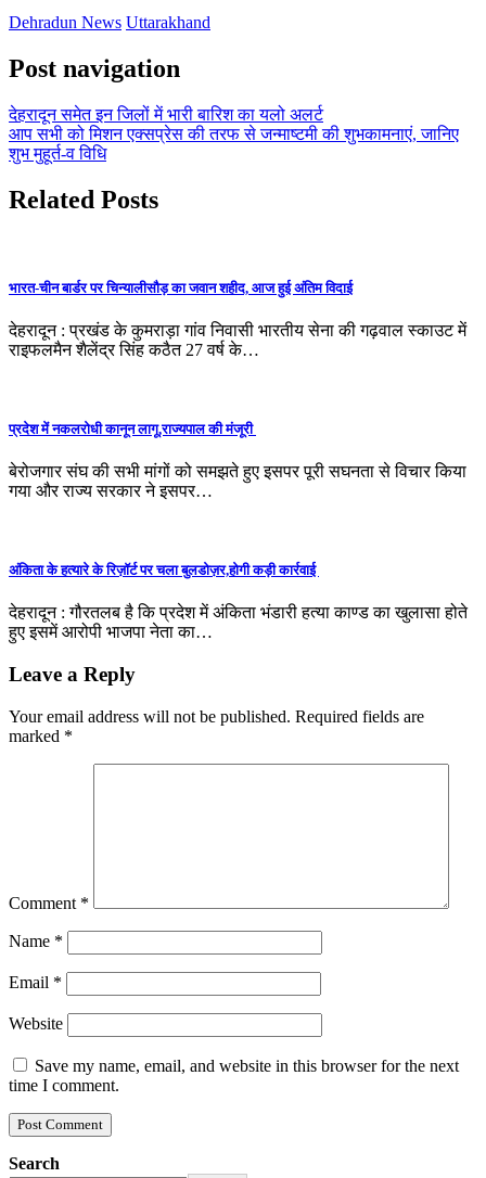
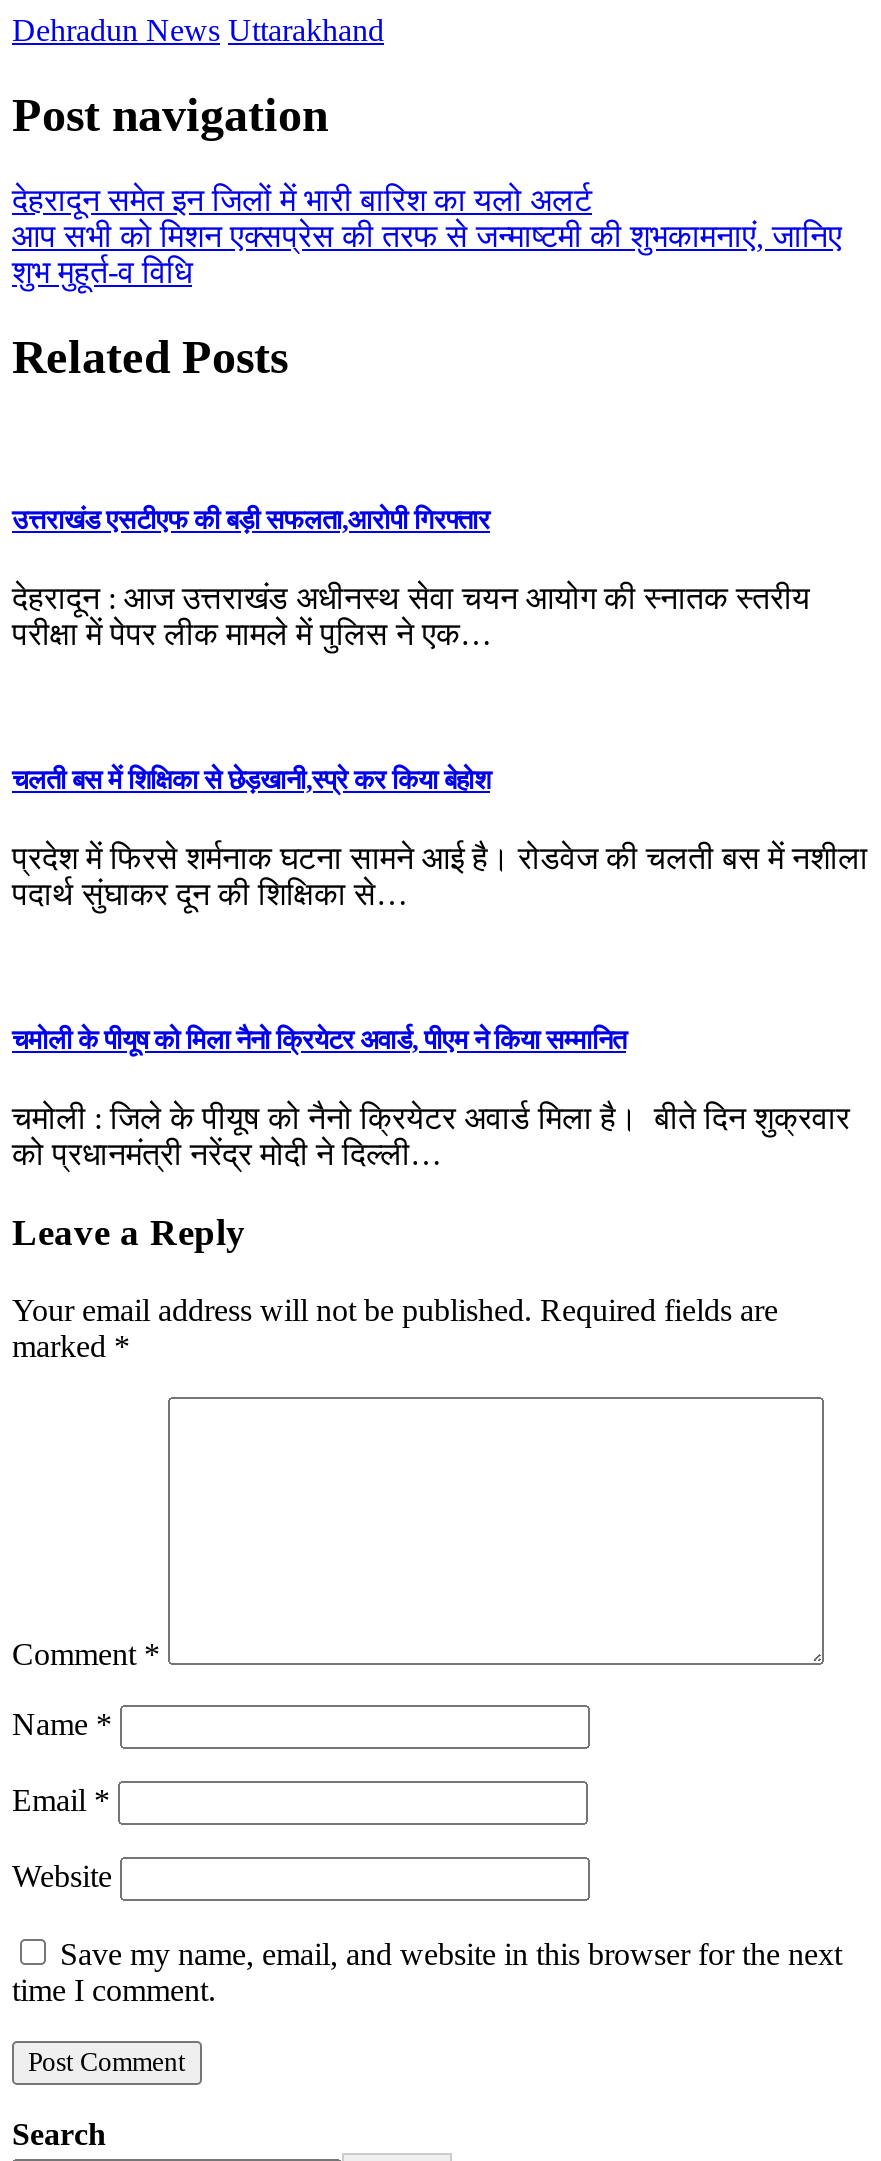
- भारत-चीन बार्डर पर चिन्यालीसौड़ का जवान शहीद, आज हुई अंतिम विदाई
+ उत्तराखंड एसटीएफ की बड़ी सफलता,आरोपी गिरफ्तार

- देहरादून : प्रखंड के कुमराड़ा गांव निवासी भारतीय सेना की गढ़वाल स्काउट में
- राइफलमैन शैलेंद्र सिंह कठैत 27 वर्ष के…
+ देहरादून : आज उत्तराखंड अधीनस्थ सेवा चयन आयोग की स्नातक स्तरीय
+ परीक्षा में पेपर लीक मामले में पुलिस ने एक…

- प्रदेश में नकलरोधी कानून लागू,राज्यपाल की मंजूरी
+ चलती बस में शिक्षिका से छेड़खानी,स्प्रे कर किया बेहोश

- बेरोजगार संघ की सभी मांगों को समझते हुए इसपर पूरी सघनता से विचार किया
- गया और राज्य सरकार ने इसपर…
+ प्रदेश में फिरसे शर्मनाक घटना सामने आई है। रोडवेज की चलती बस में नशीला
+ पदार्थ सुंघाकर दून की शिक्षिका से…

- अंकिता के हत्यारे के रिज़ॉर्ट पर चला बुलडोज़र,होगी कड़ी कार्रवाई
+ चमोली के पीयूष को मिला नैनो क्रियेटर अवार्ड, पीएम ने किया सम्मानित

- देहरादून : गौरतलब है कि प्रदेश में अंकिता भंडारी हत्या काण्ड का खुलासा होते
- हुए इसमें आरोपी भाजपा नेता का…
+ चमोली : जिले के पीयूष को नैनो क्रियेटर अवार्ड मिला है। बीते दिन शुक्रवार
+ को प्रधानमंत्री नरेंद्र मोदी ने दिल्ली…
